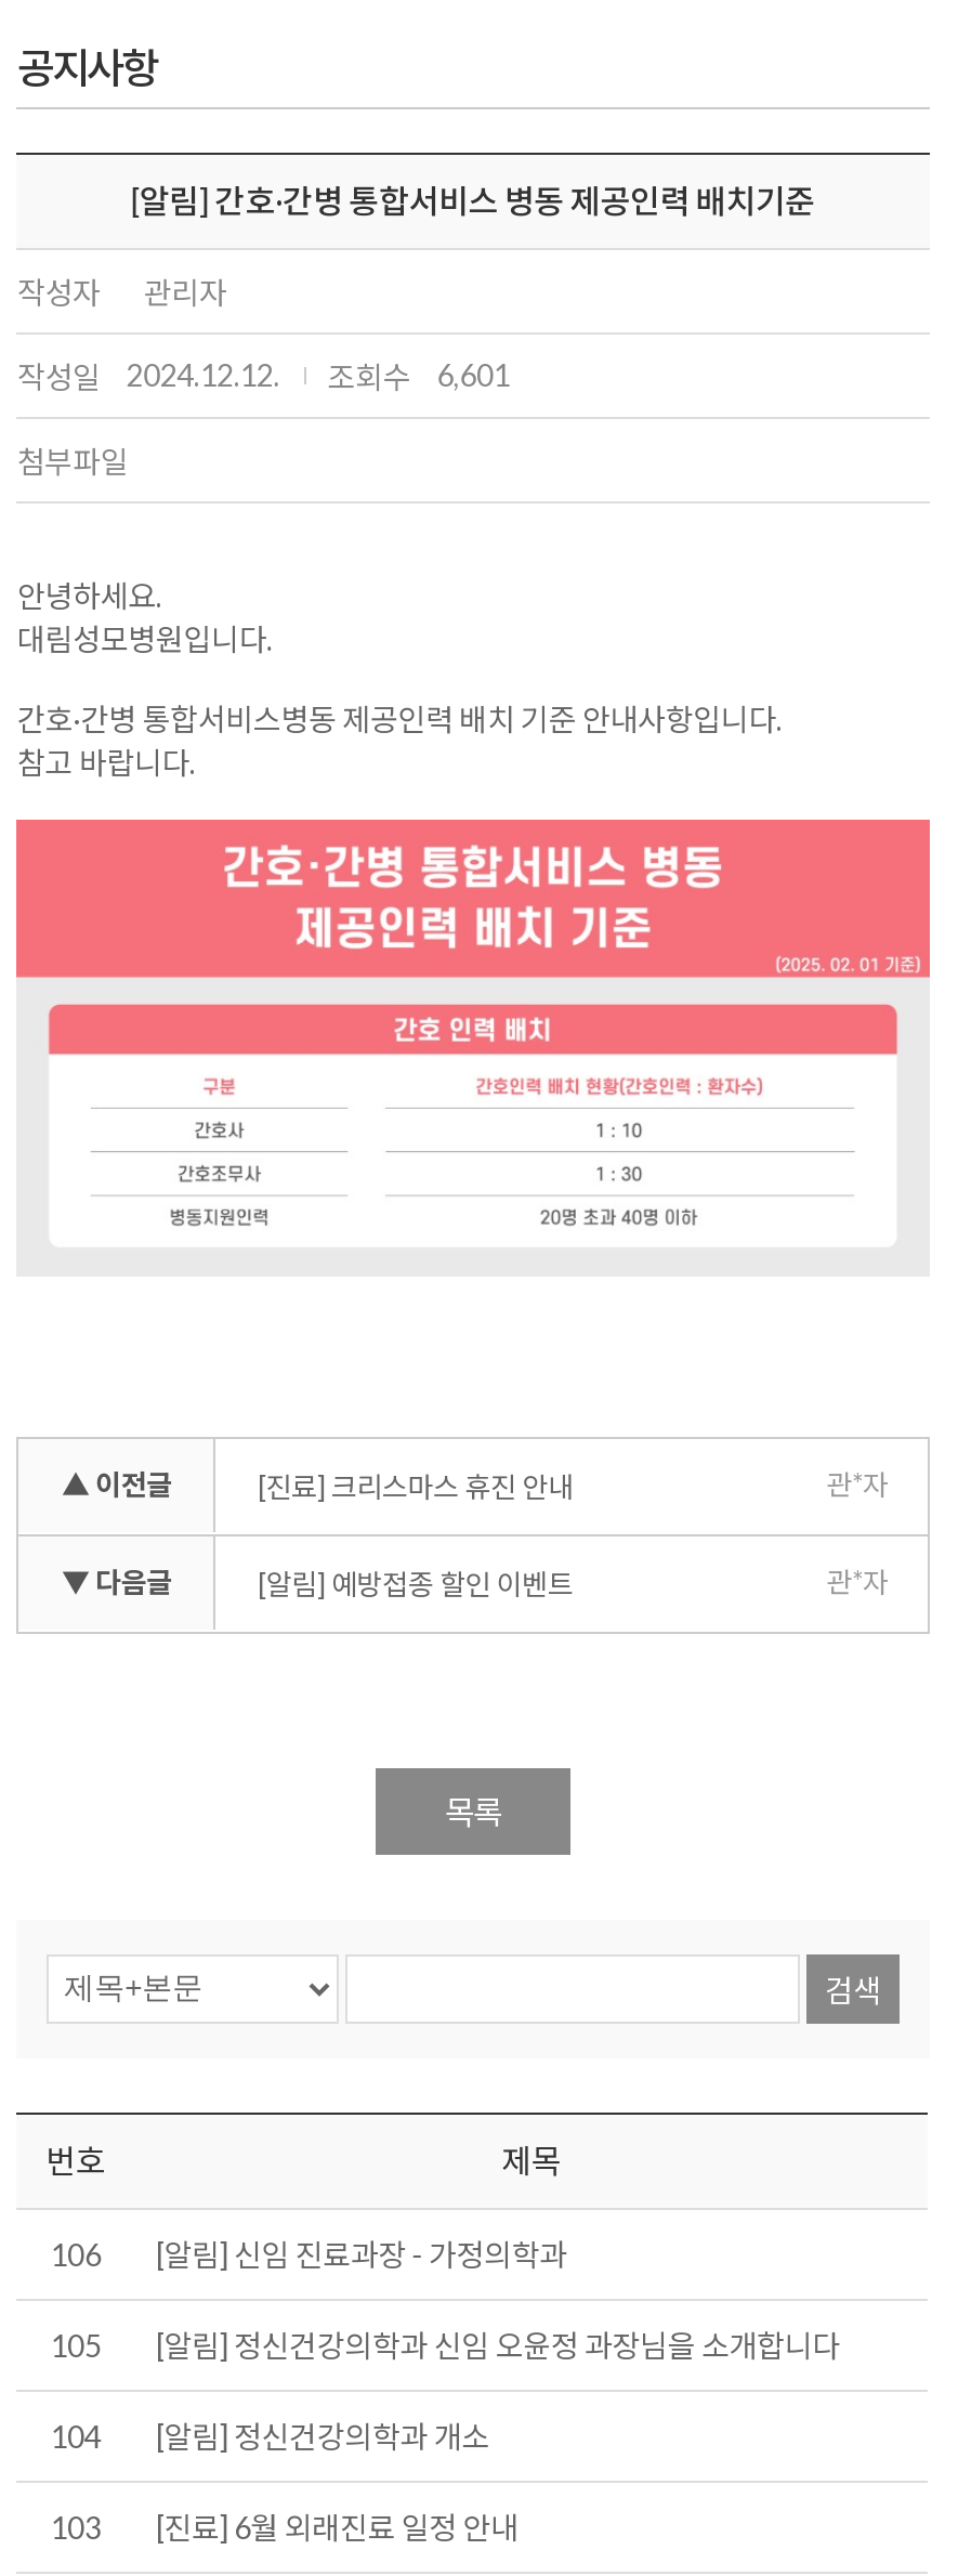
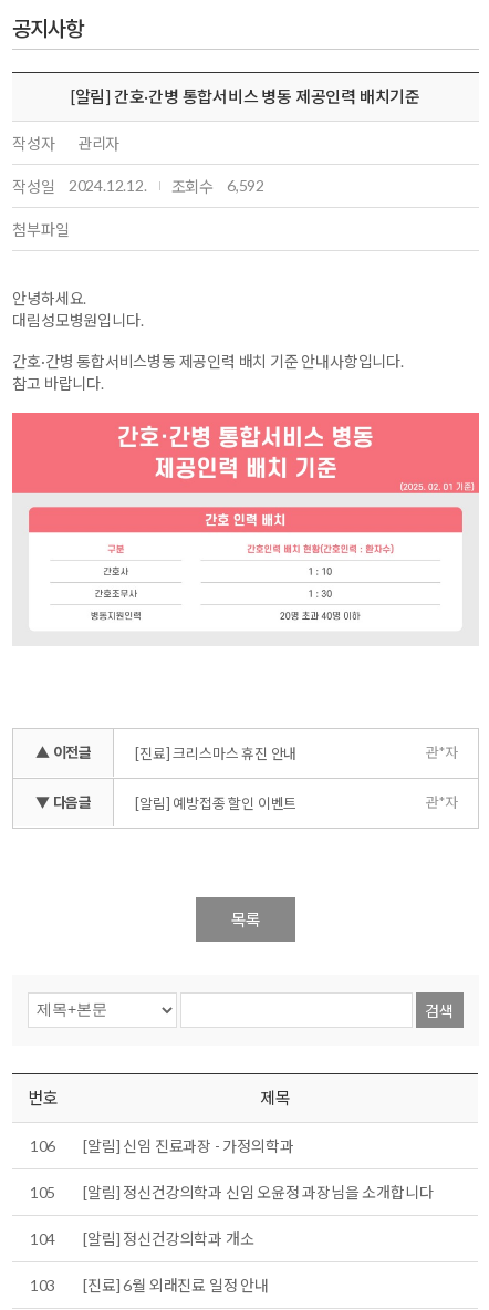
- 작성일 2024.12.12. 조회수 6,601
+ 작성일 2024.12.12. 조회수 6,592
